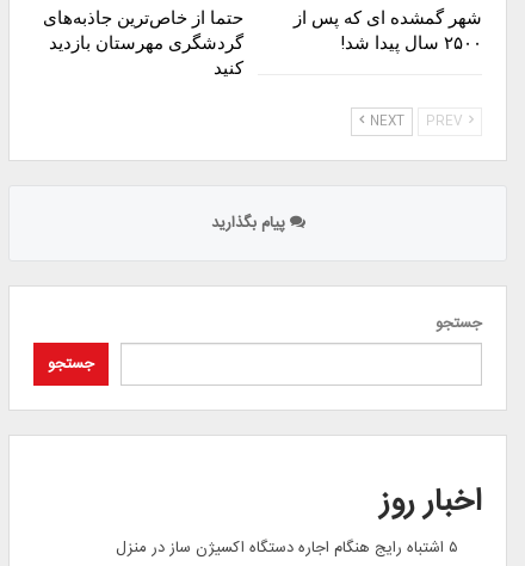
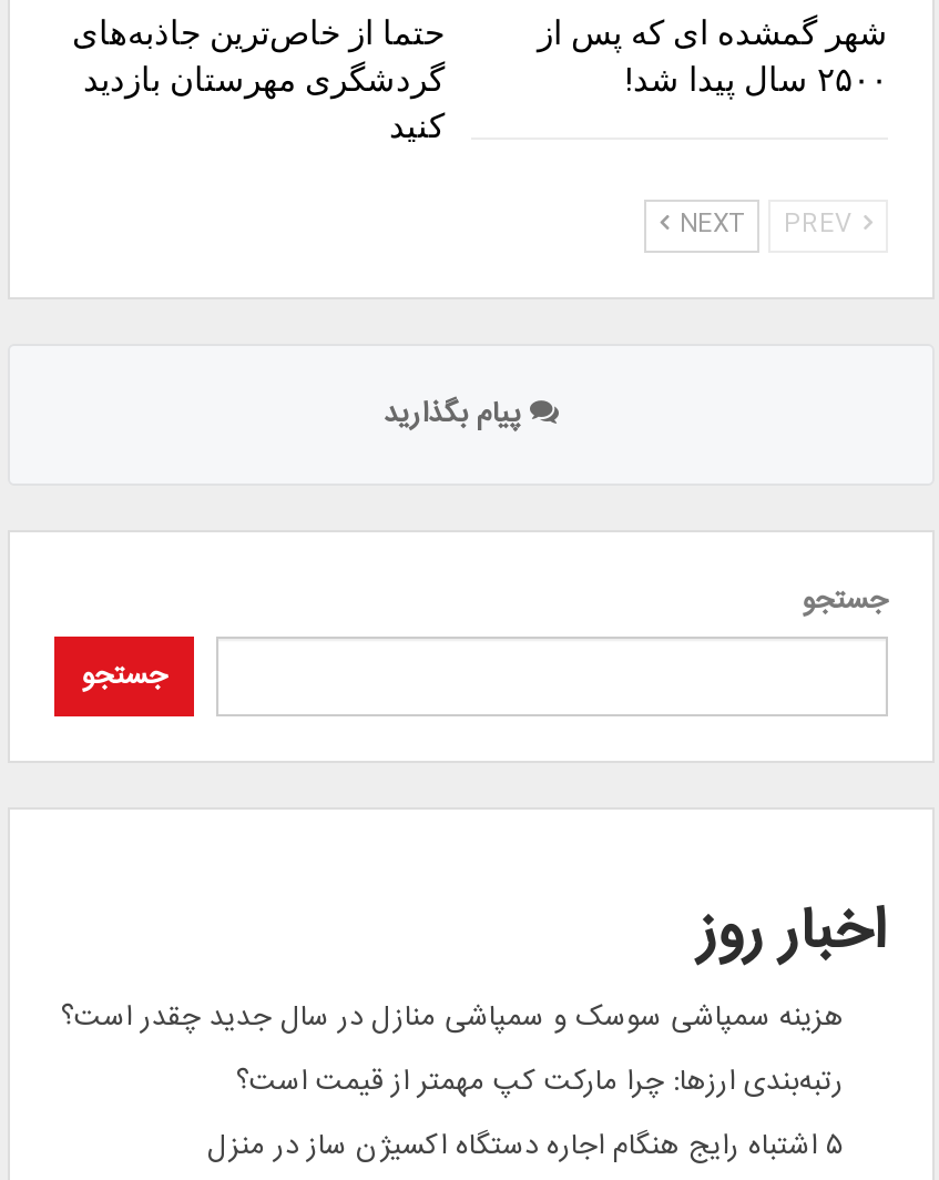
+ هزینه سمپاشی سوسک و سمپاشی منازل در سال جدید چقدر است؟
+ رتبه‌بندی ارزها: چرا مارکت کپ مهمتر از قیمت است؟
